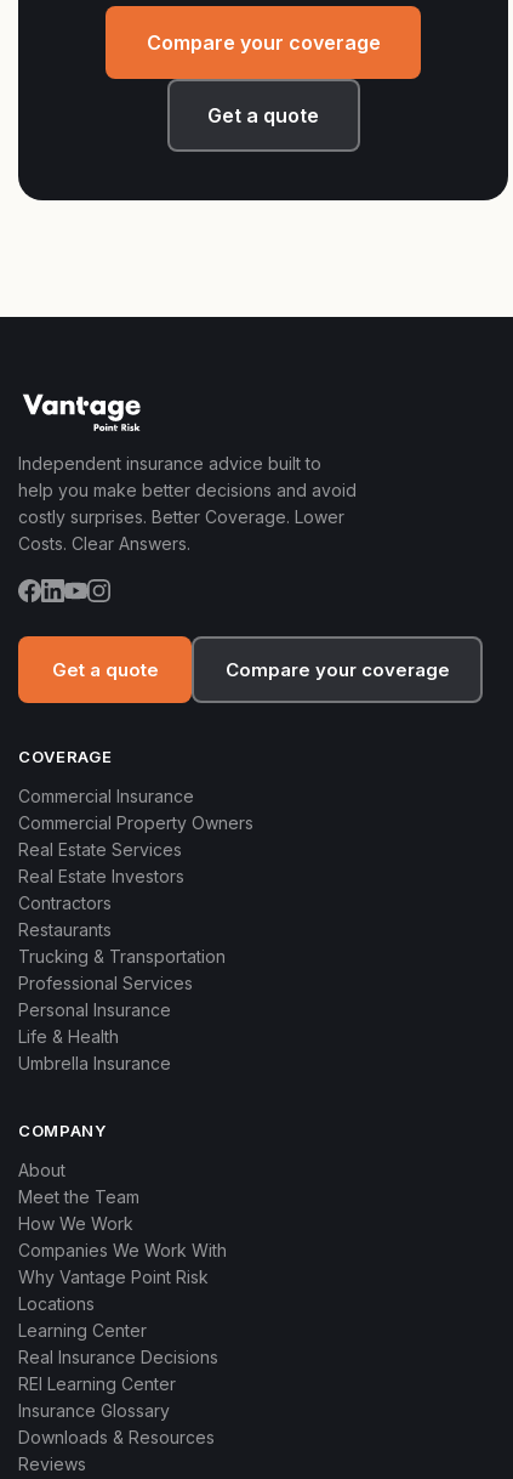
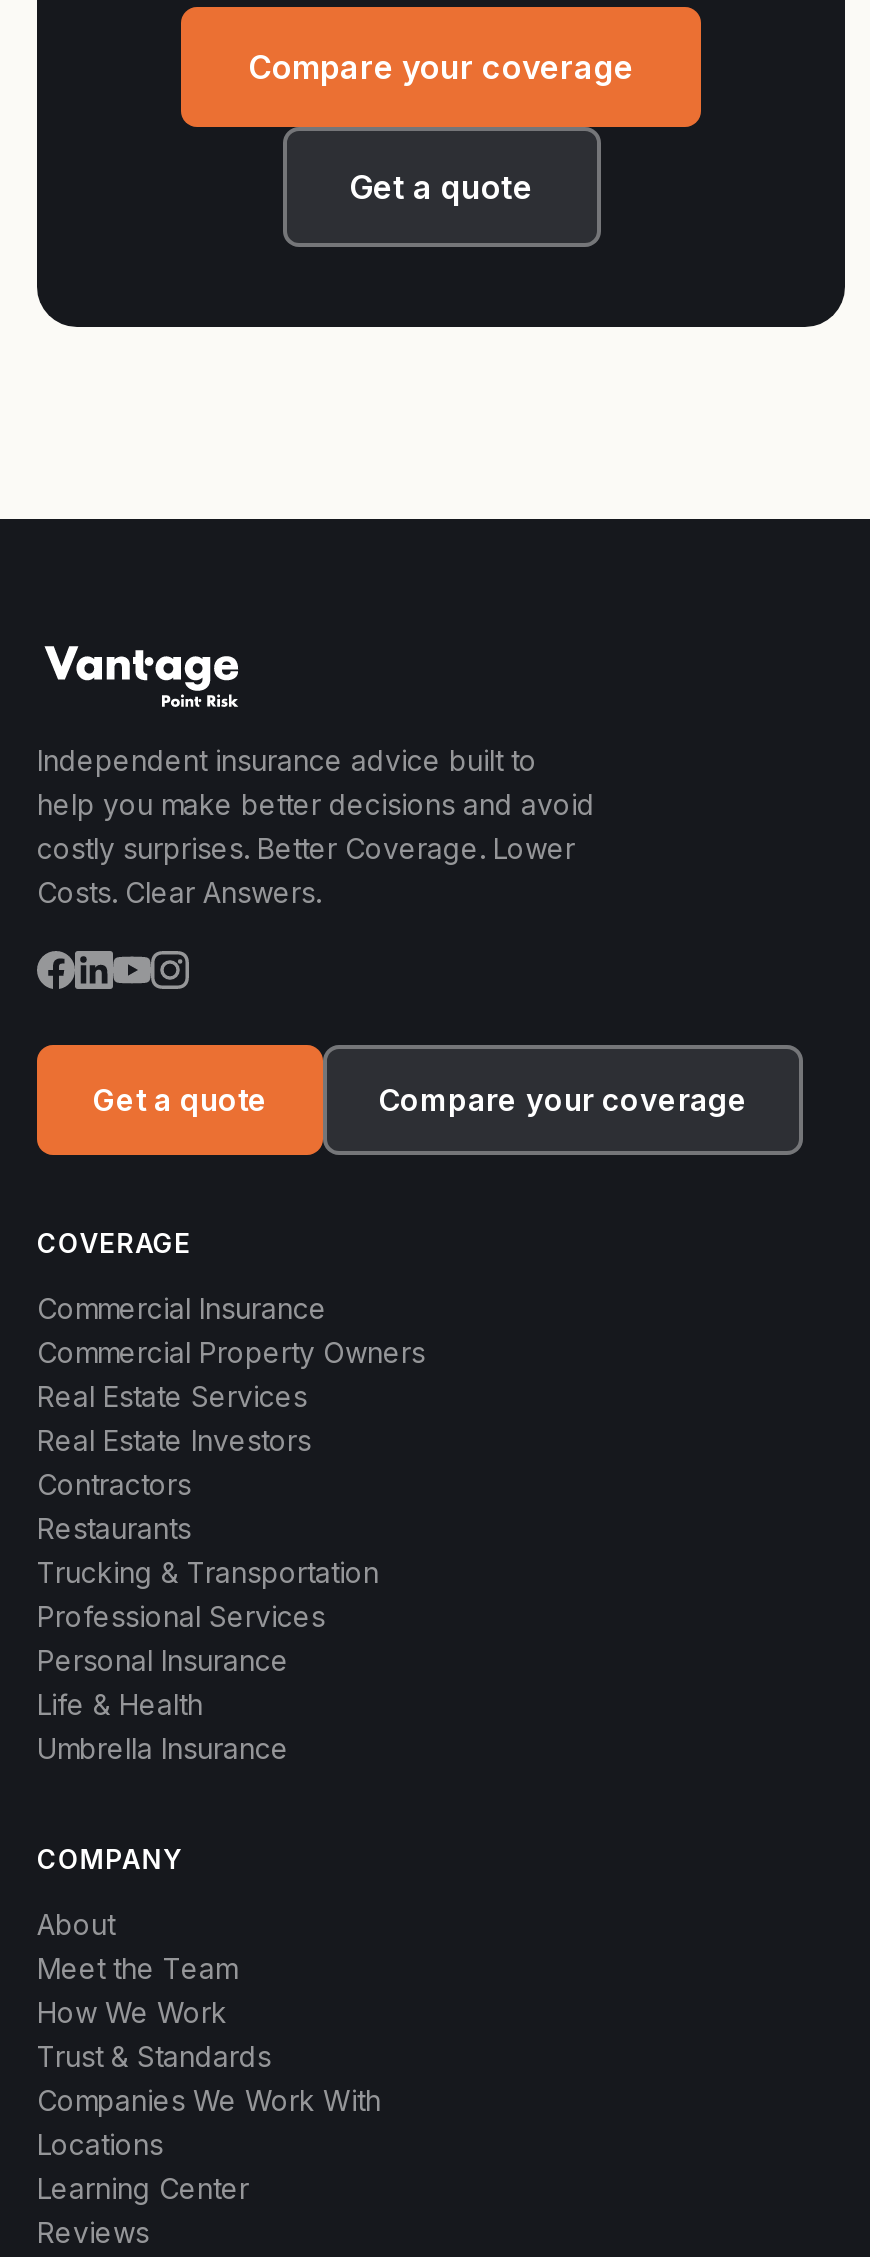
+ Trust & Standards

moved down: Companies We Work With

- Why Vantage Point Risk

- Real Insurance Decisions
- REI Learning Center
- Insurance Glossary
- Downloads & Resources
